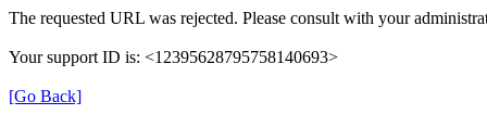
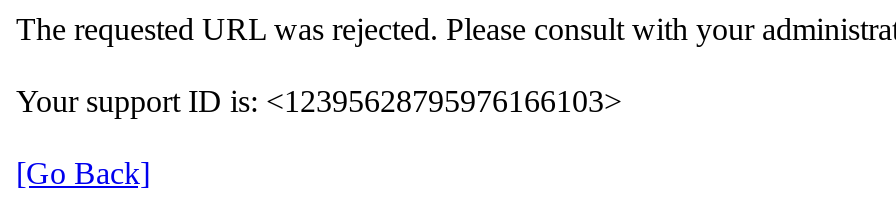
- Your support ID is: <12395628795758140693>
+ Your support ID is: <12395628795976166103>
